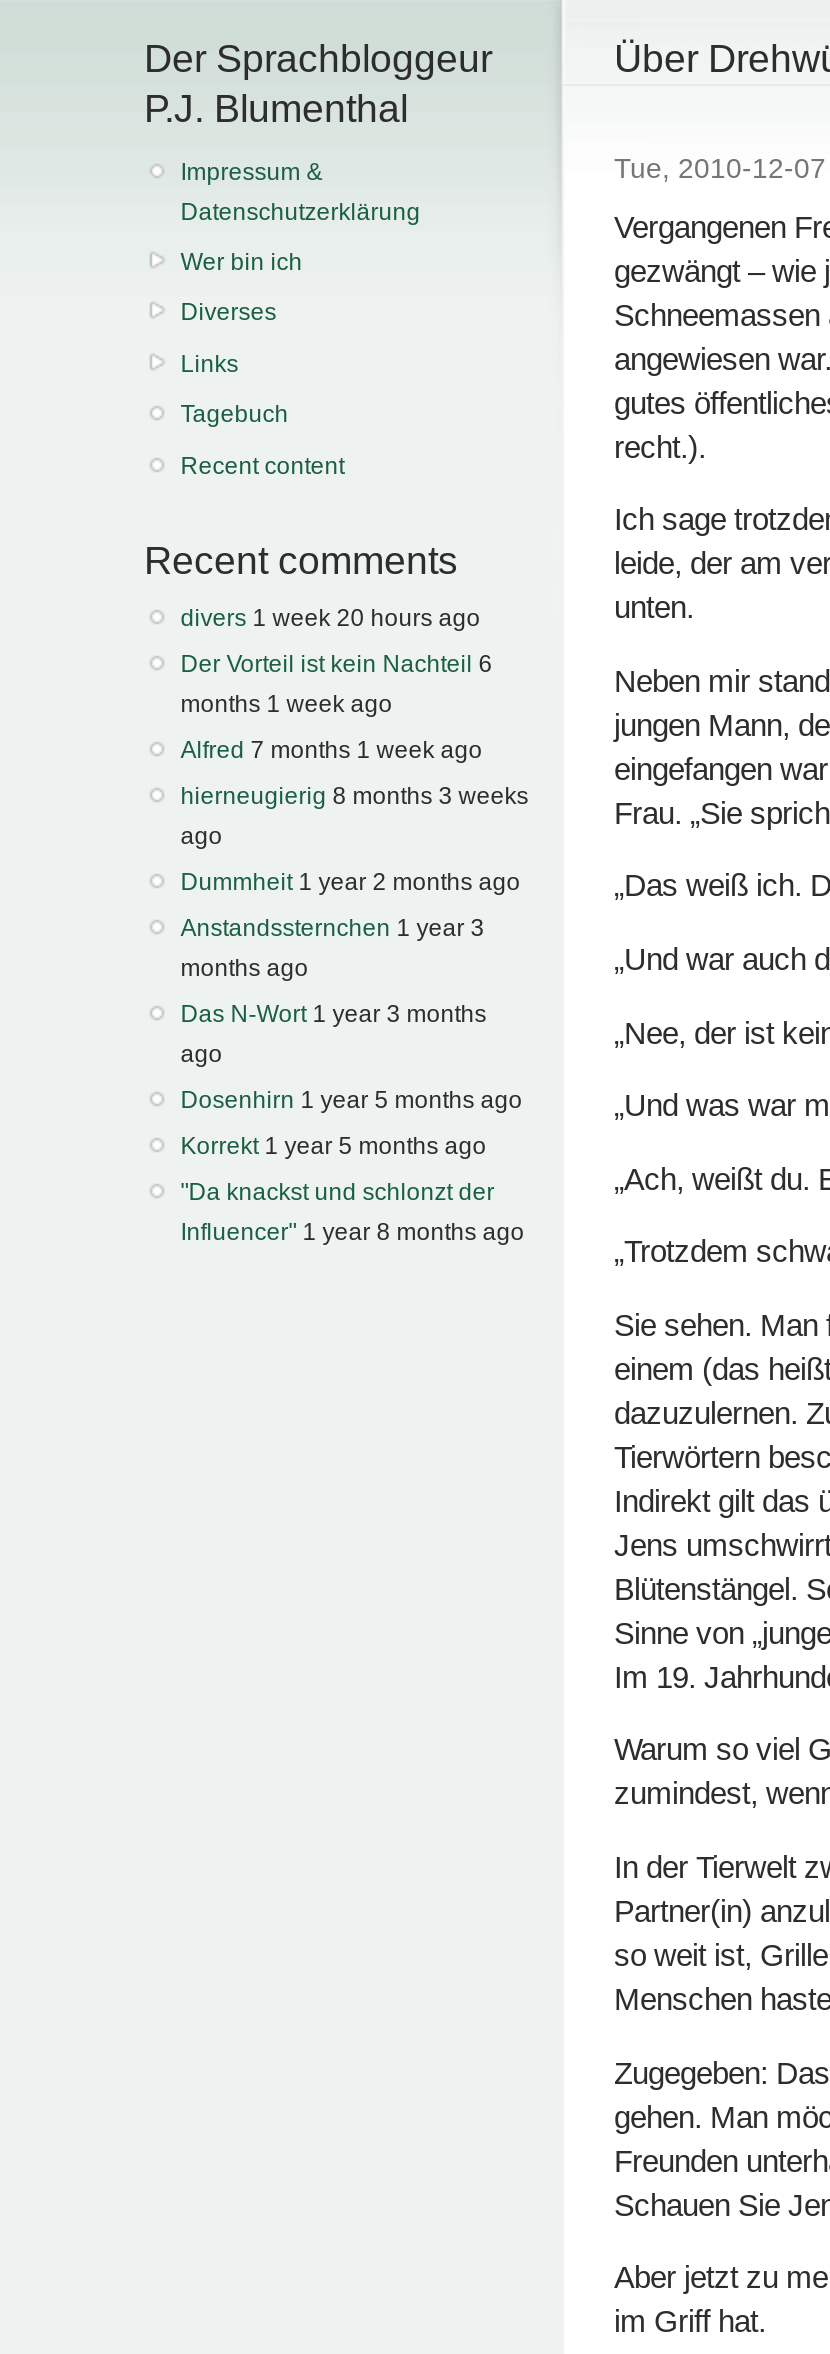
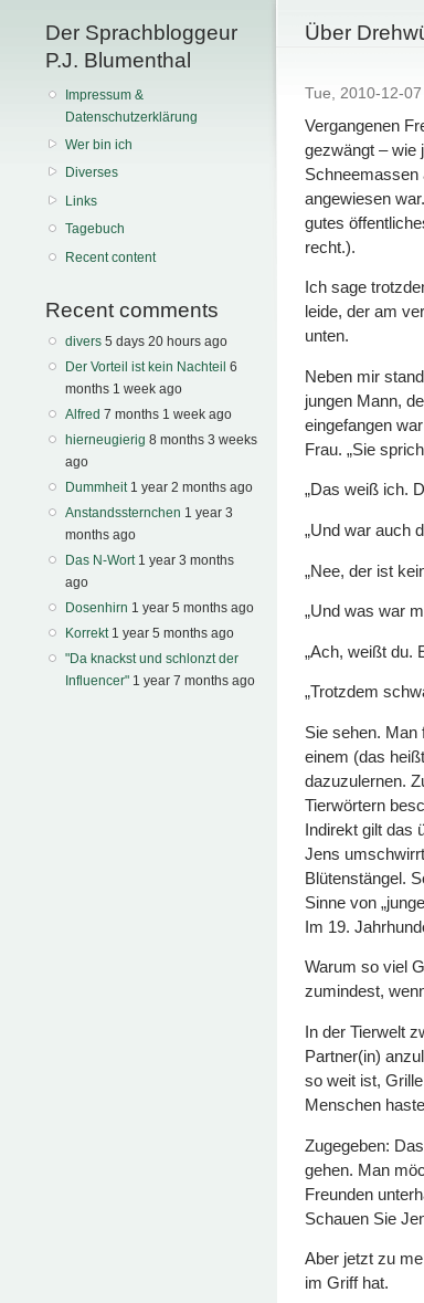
- divers 1 week 20 hours ago
+ divers 5 days 20 hours ago

- Influencer" 1 year 8 months ago
+ Influencer" 1 year 7 months ago
